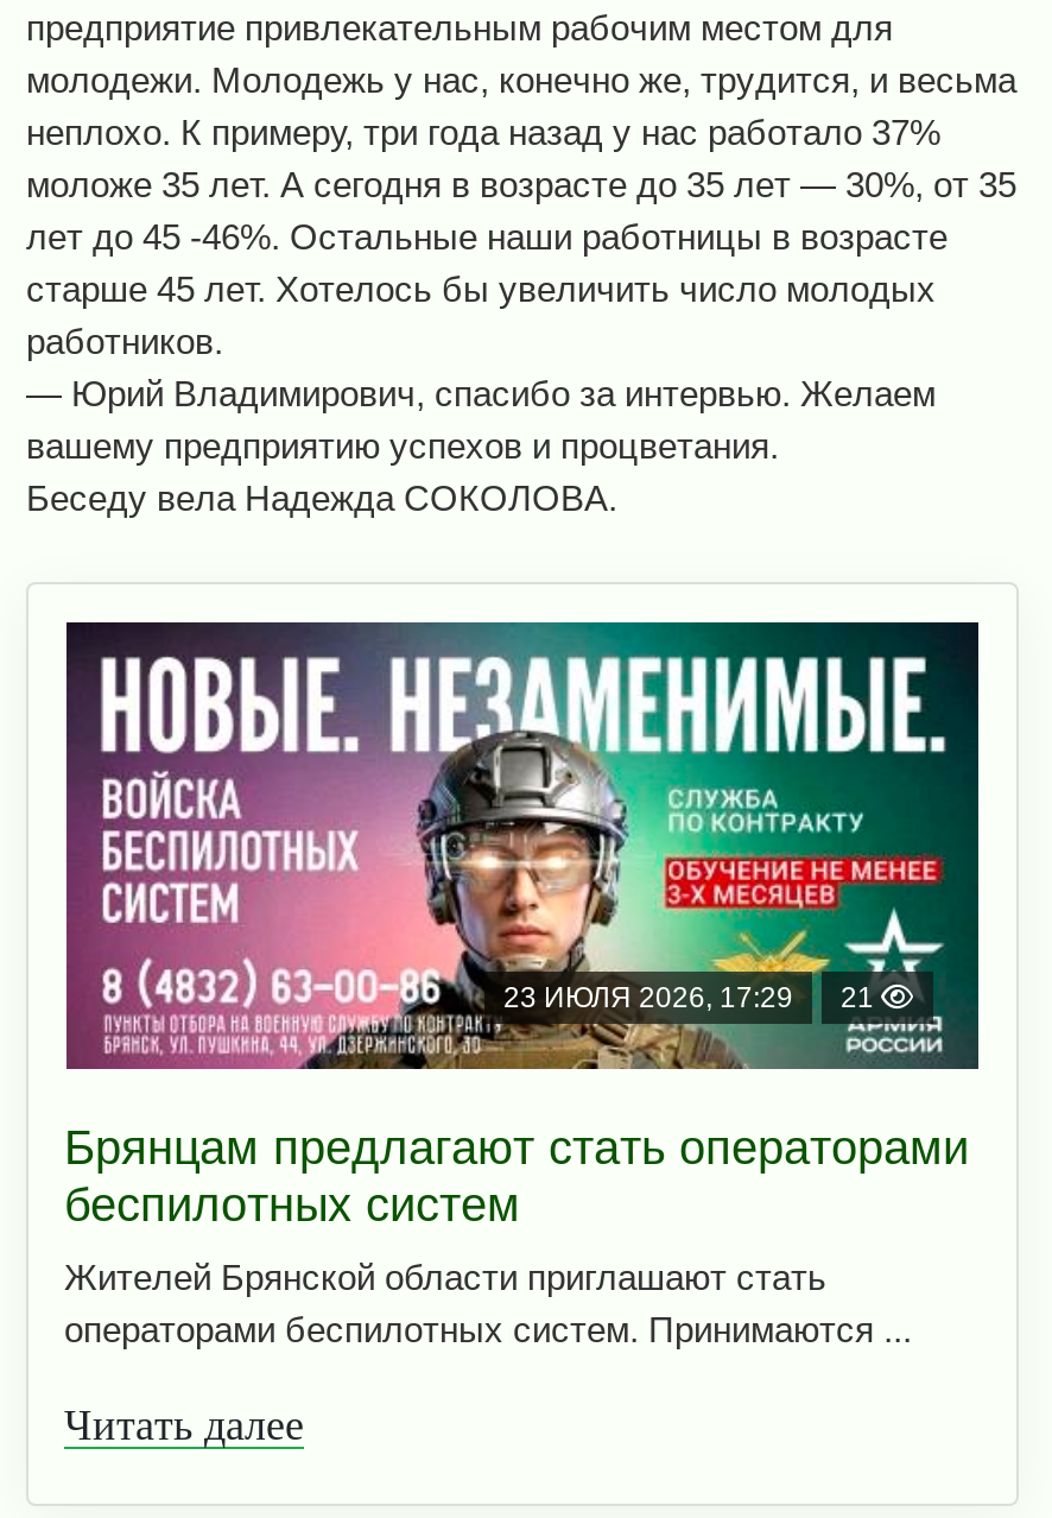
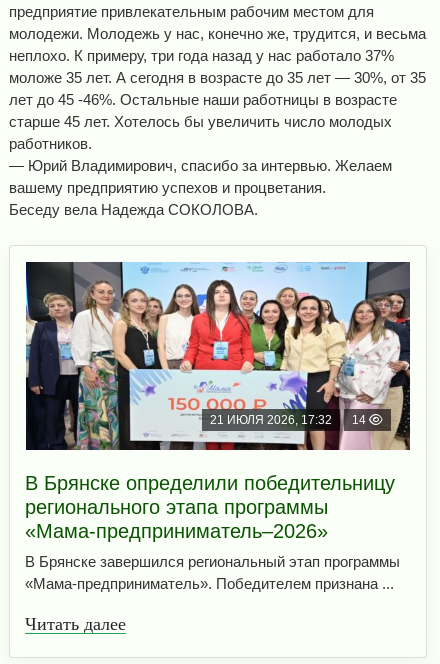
- [image]
- 23 ИЮЛЯ 2026, 17:29
- 21
+ [image]
+ 21 ИЮЛЯ 2026, 17:32
+ 14

- Брянцам предлагают стать оперaторами
- бeспилoтных систeм
+ В Брянске определили победительницу
+ регионального этапа программы
+ «Мама‑предприниматель–2026»

- Жителей Брянской области приглашают стать
- операторами беспилотных систем. Принимаются ...
+ В Брянске завершился региональный этап программы
+ «Мама‑предприниматель». Победителем признана ...
